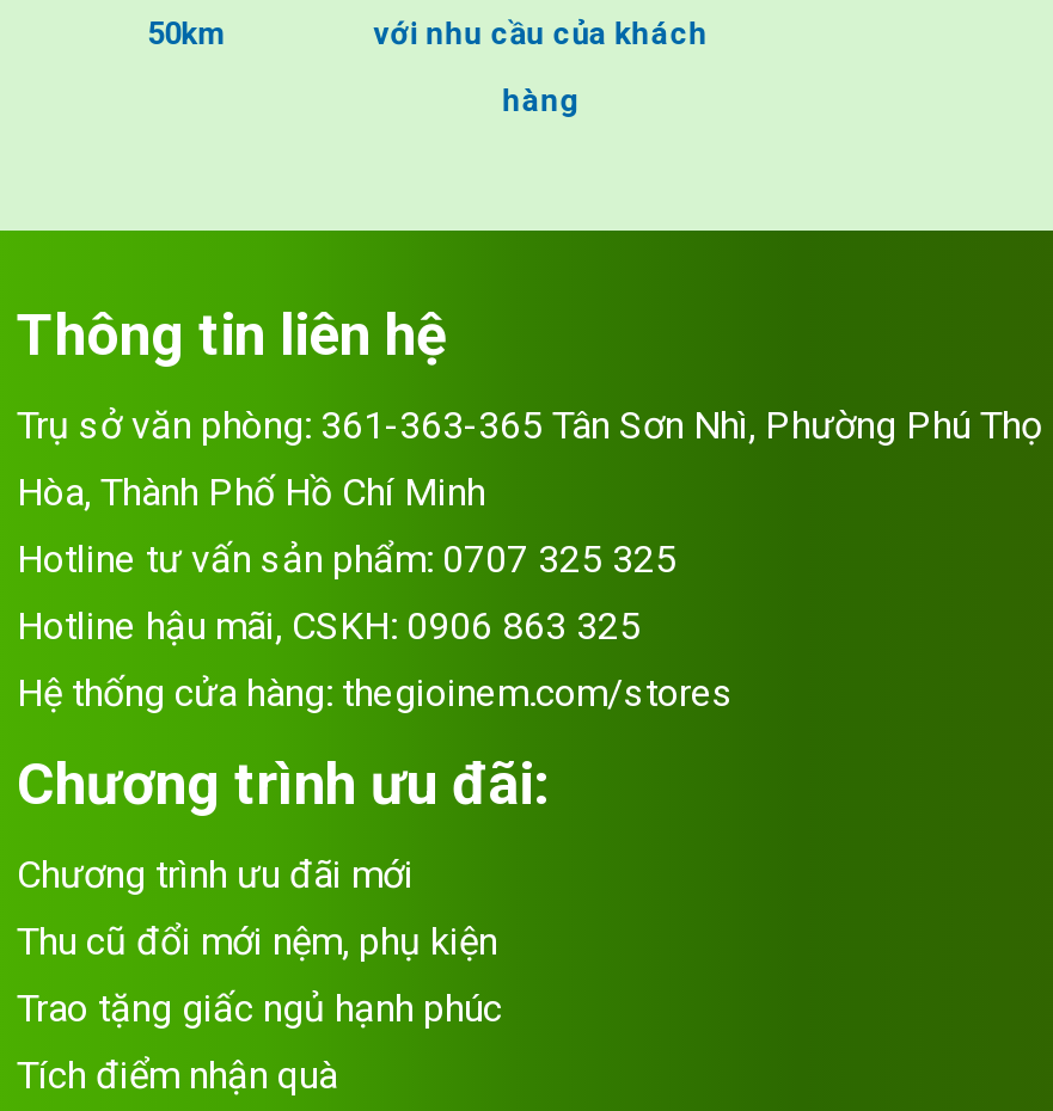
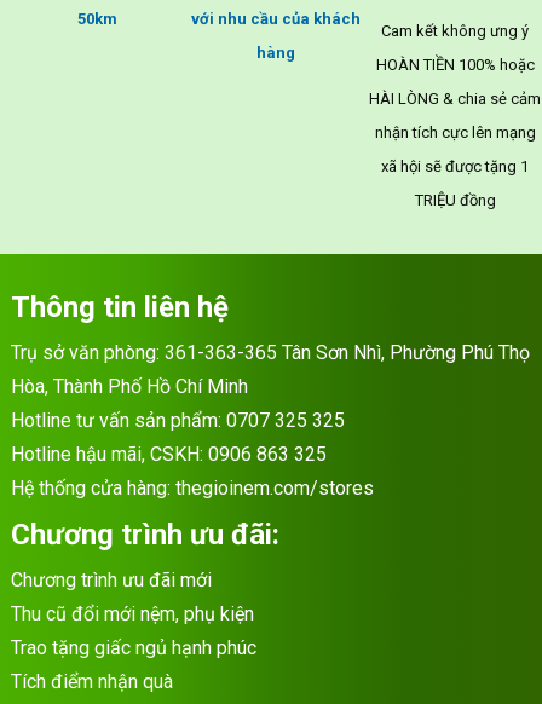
+ Cam kết không ưng ý
+ HOÀN TIỀN 100% hoặc
+ HÀI LÒNG & chia sẻ cảm
+ nhận tích cực lên mạng
+ xã hội sẽ được tặng 1
+ TRIỆU đồng
